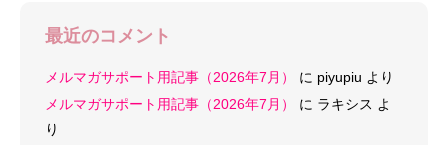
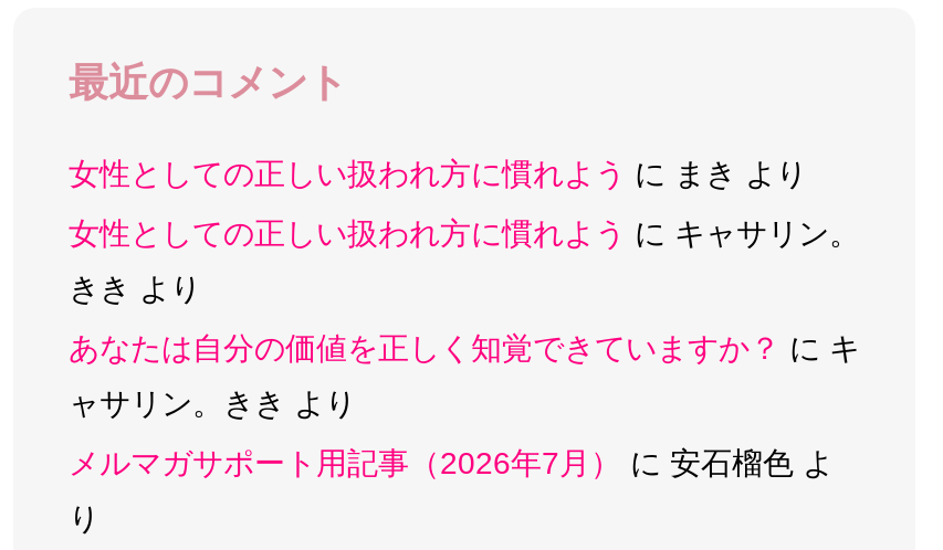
- メルマガサポート用記事（2026年7月）にpiyupiuより
- メルマガサポート用記事（2026年7月）にラキシスよ
+ 女性としての正しい扱われ方に慣れようにまきより
+ 女性としての正しい扱われ方に慣れようにキャサリン。
+ ききより
+ あなたは自分の価値を正しく知覚できていますか？にキ
+ ャサリン。ききより
+ メルマガサポート用記事（2026年7月）に安石榴色よ
